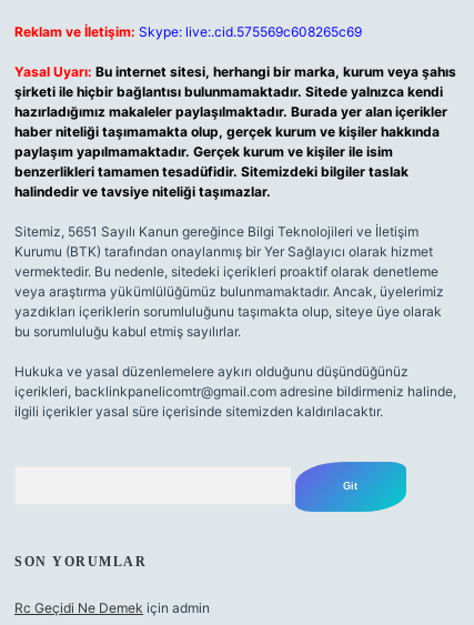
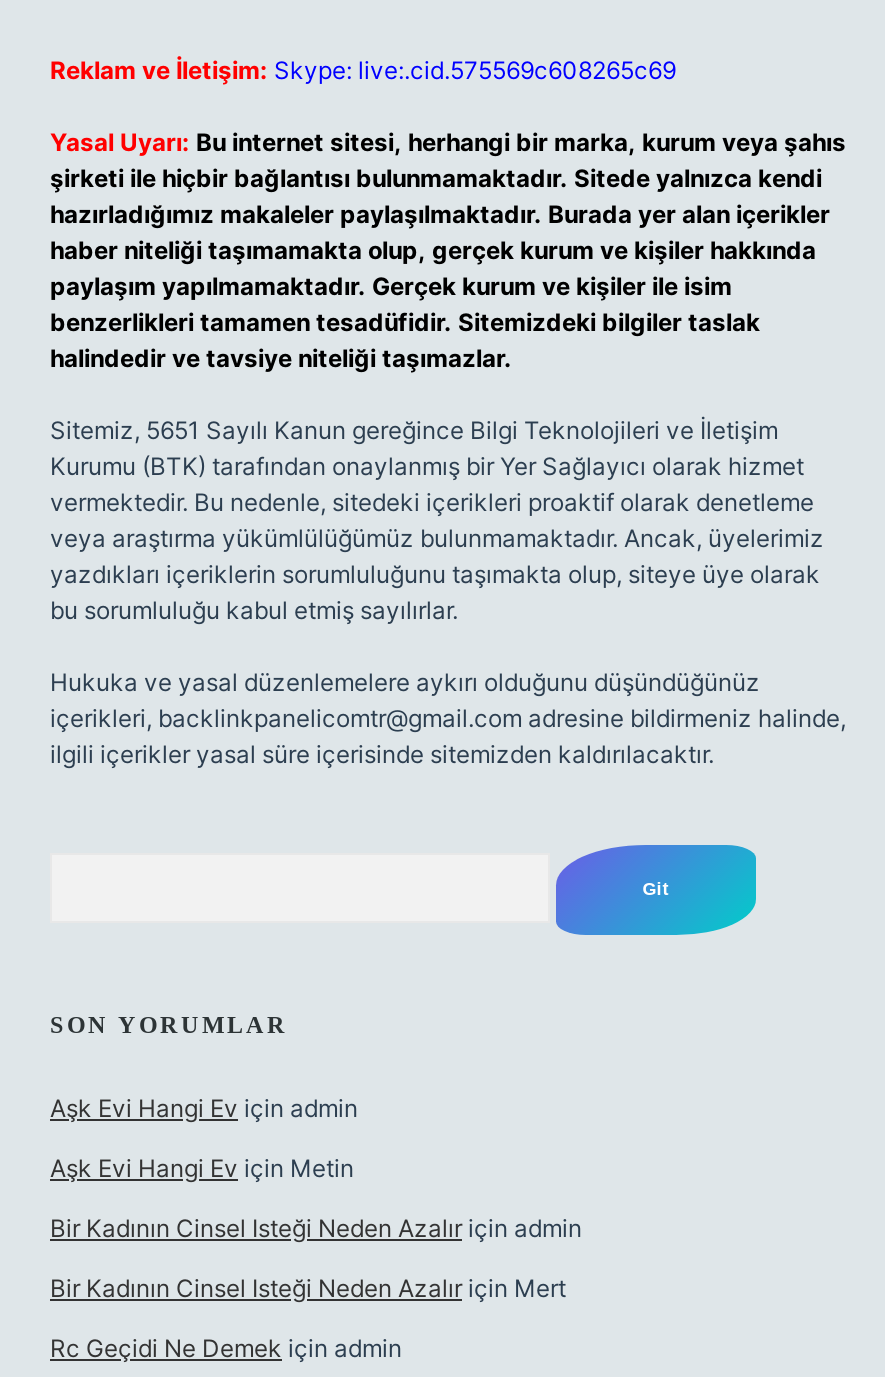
+ Aşk Evi Hangi Ev için admin
+ Aşk Evi Hangi Ev için Metin
+ Bir Kadının Cinsel Isteği Neden Azalır için admin
+ Bir Kadının Cinsel Isteği Neden Azalır için Mert
